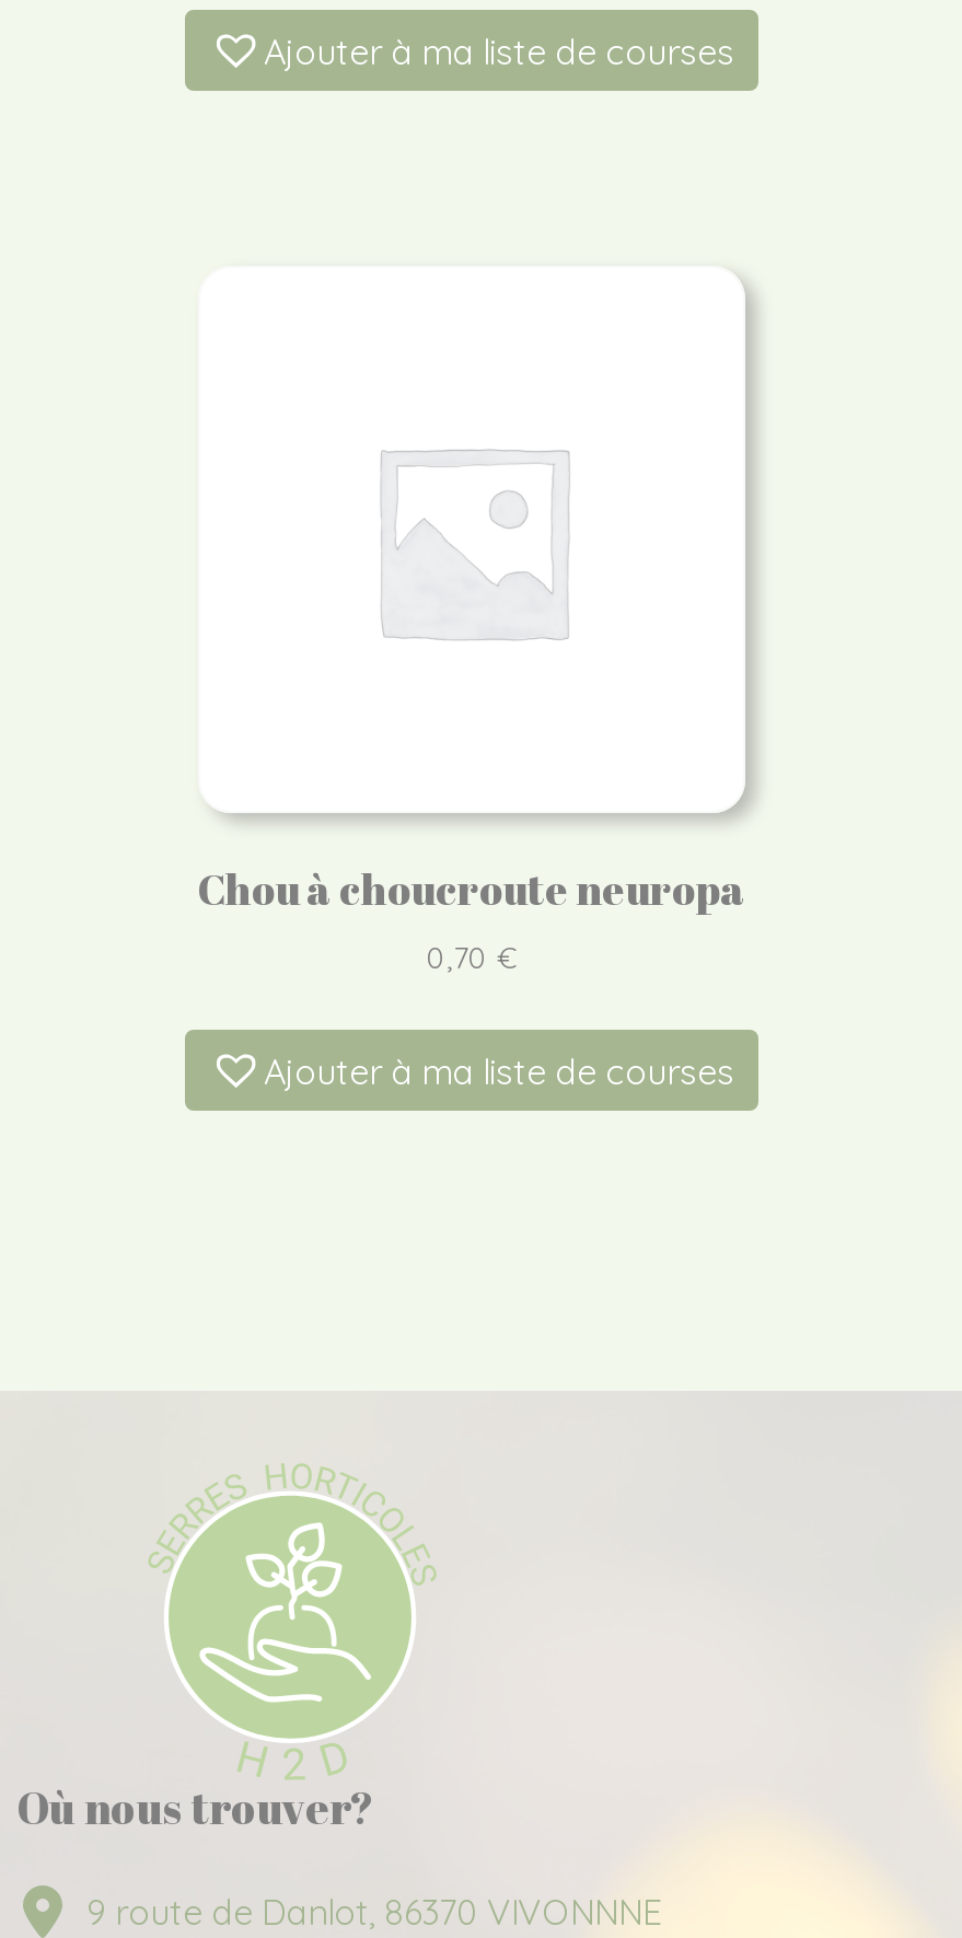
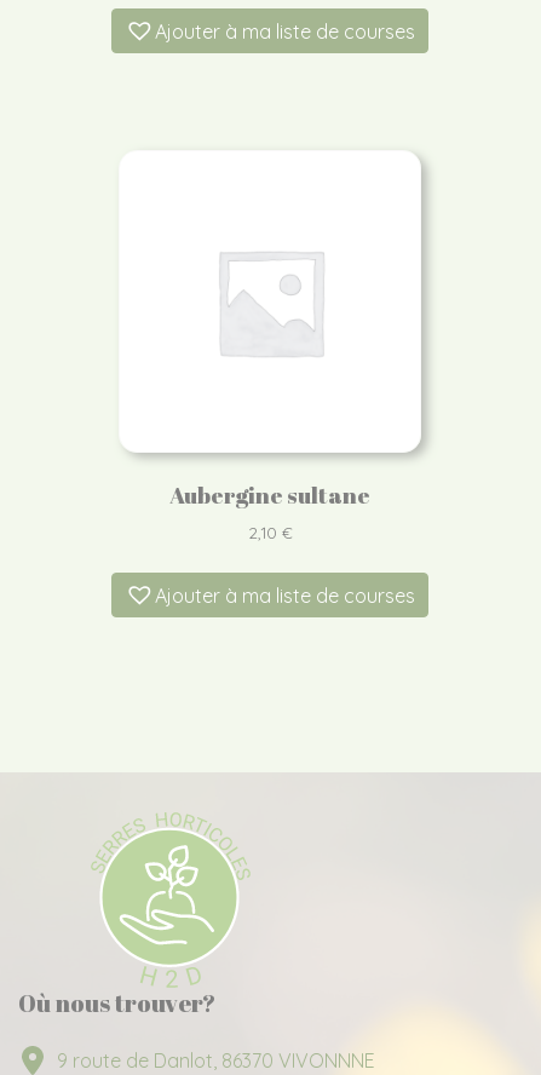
- Chou à choucroute neuropa
- 0,70 €
+ Aubergine sultane
+ 2,10 €
